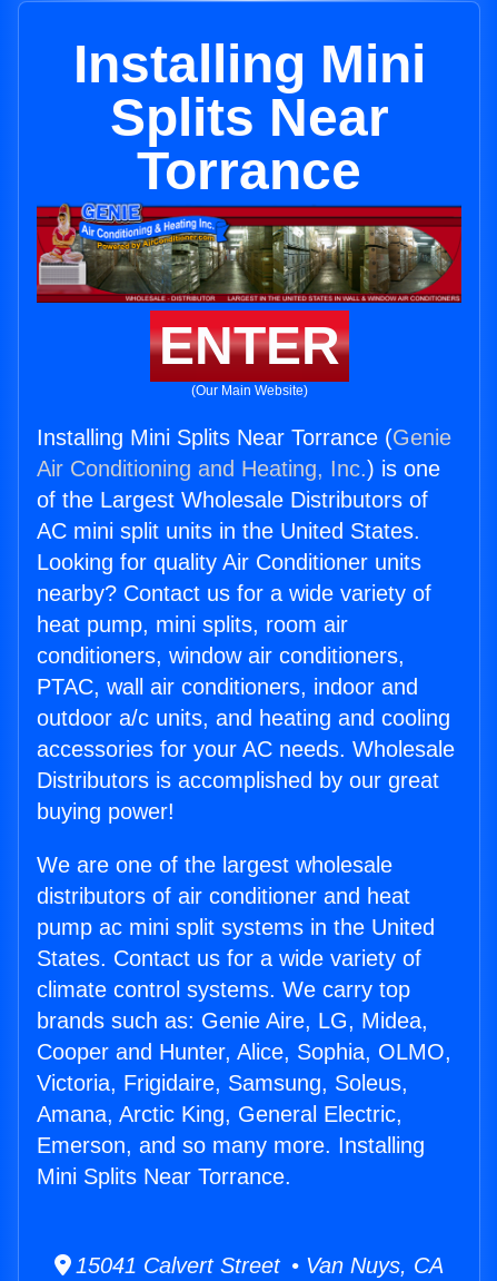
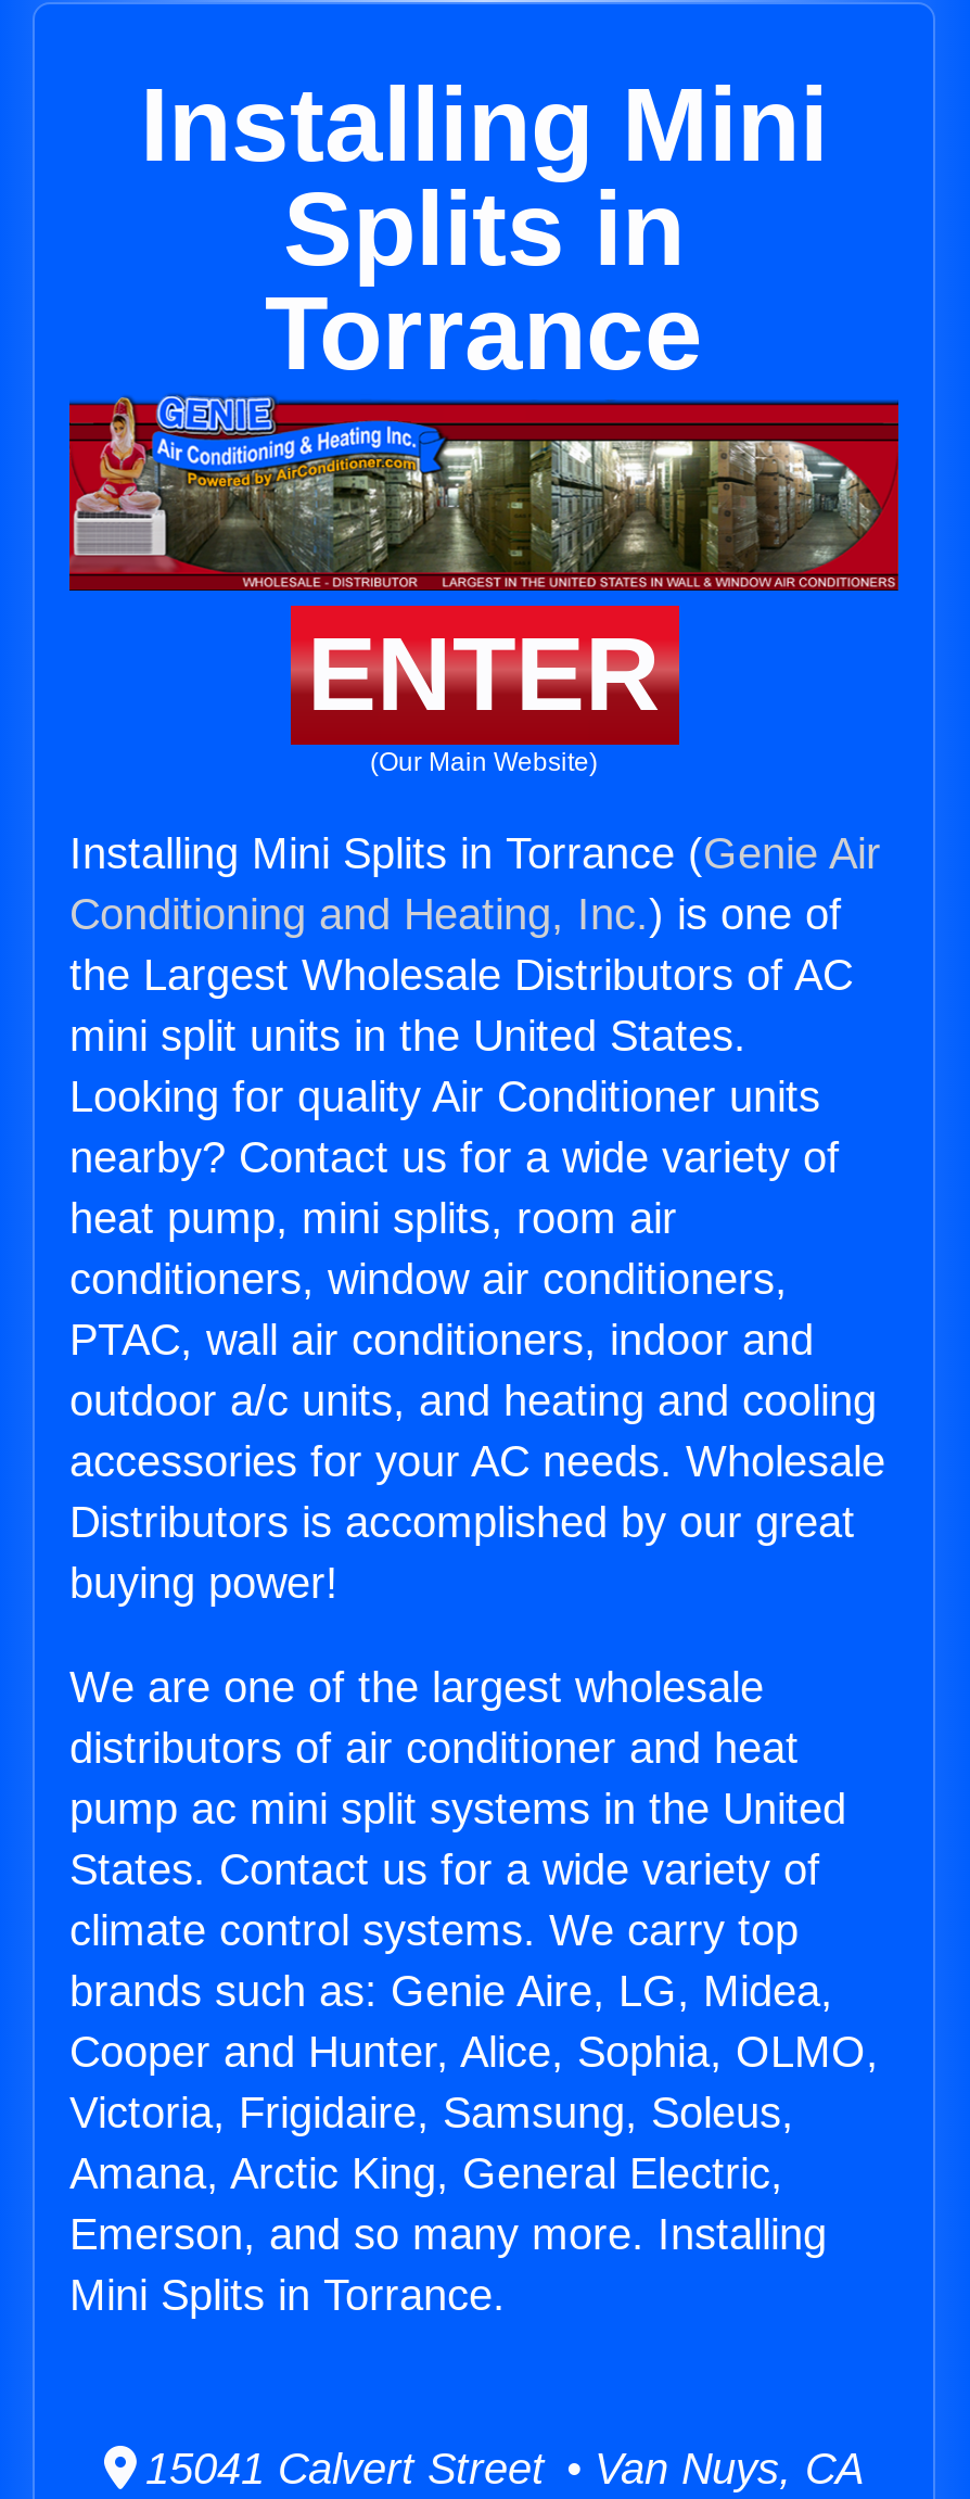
- Splits Near
+ Splits in

- Installing Mini Splits Near Torrance (Genie
- Air Conditioning and Heating, Inc.) is one
- of the Largest Wholesale Distributors of
- AC mini split units in the United States.
+ Installing Mini Splits in Torrance (Genie Air
+ Conditioning and Heating, Inc.) is one of
+ the Largest Wholesale Distributors of AC
+ mini split units in the United States.

- Mini Splits Near Torrance.
+ Mini Splits in Torrance.
